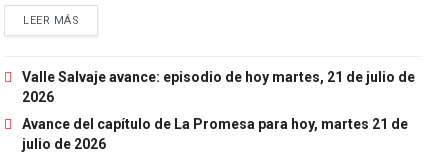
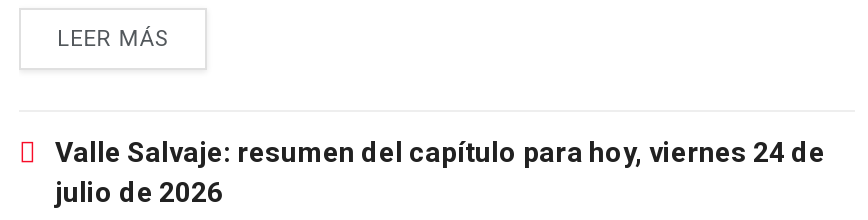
- Valle Salvaje avance: episodio de hoy martes, 21 de julio de
- 2026
- Avance del capítulo de La Promesa para hoy, martes 21 de
+ Valle Salvaje: resumen del capítulo para hoy, viernes 24 de
